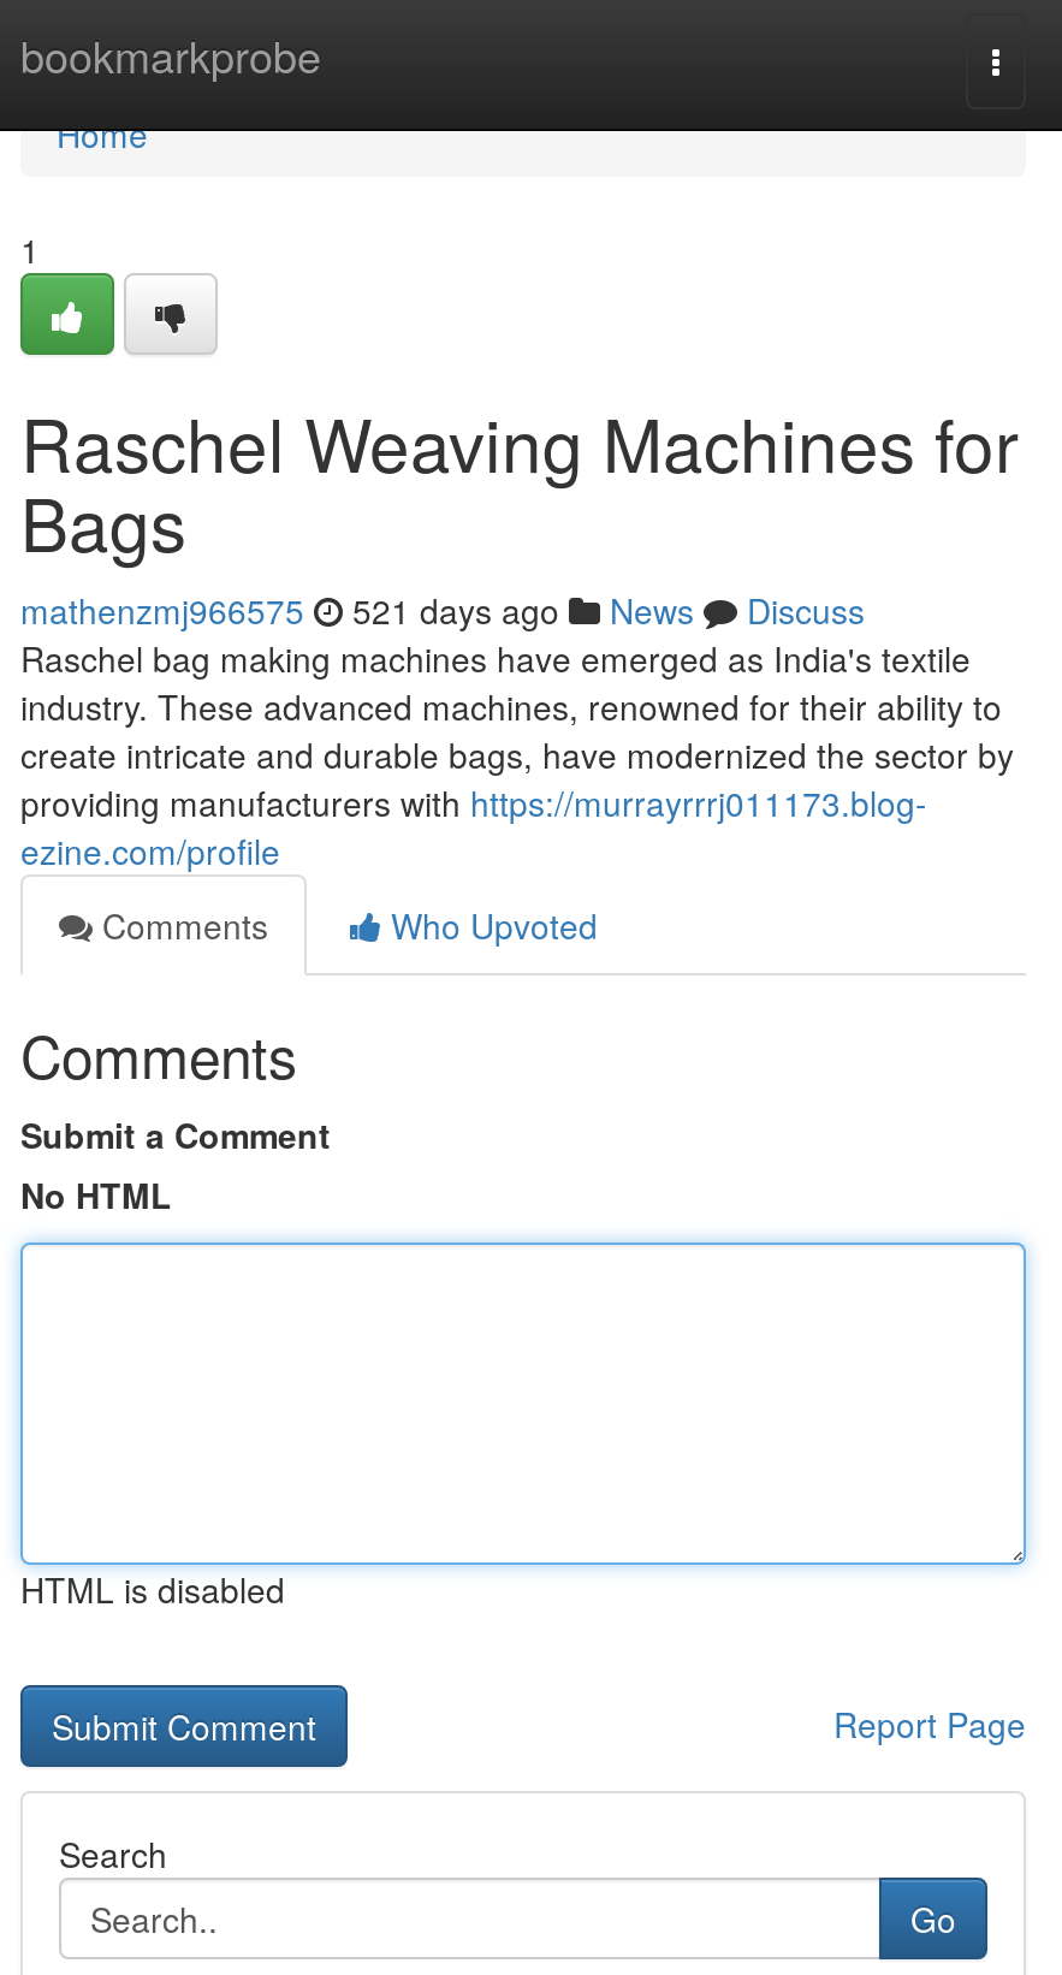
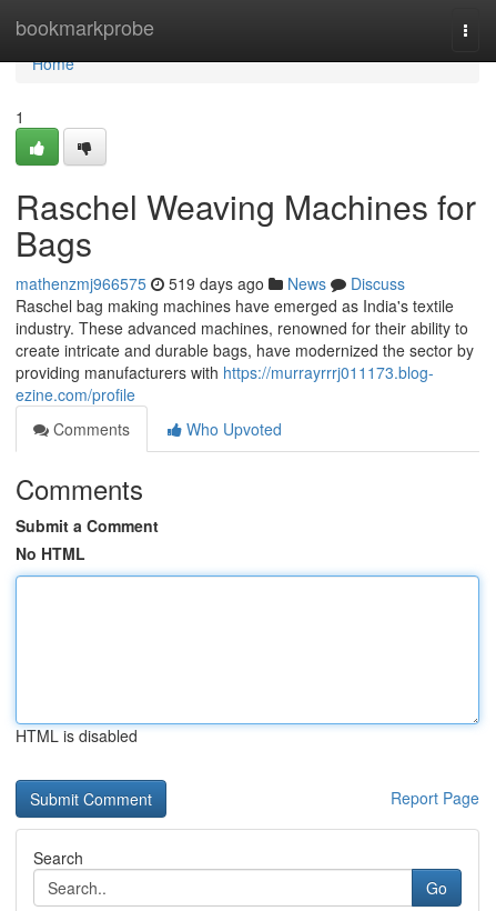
- mathenzmj966575 521 days ago News Discuss
+ mathenzmj966575 519 days ago News Discuss
